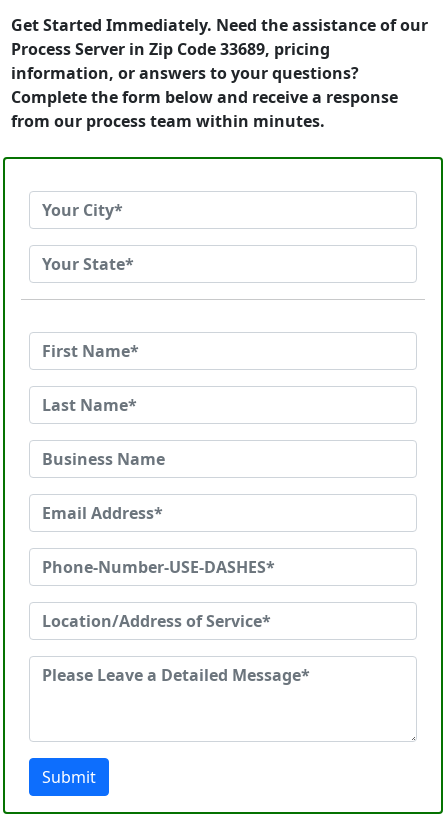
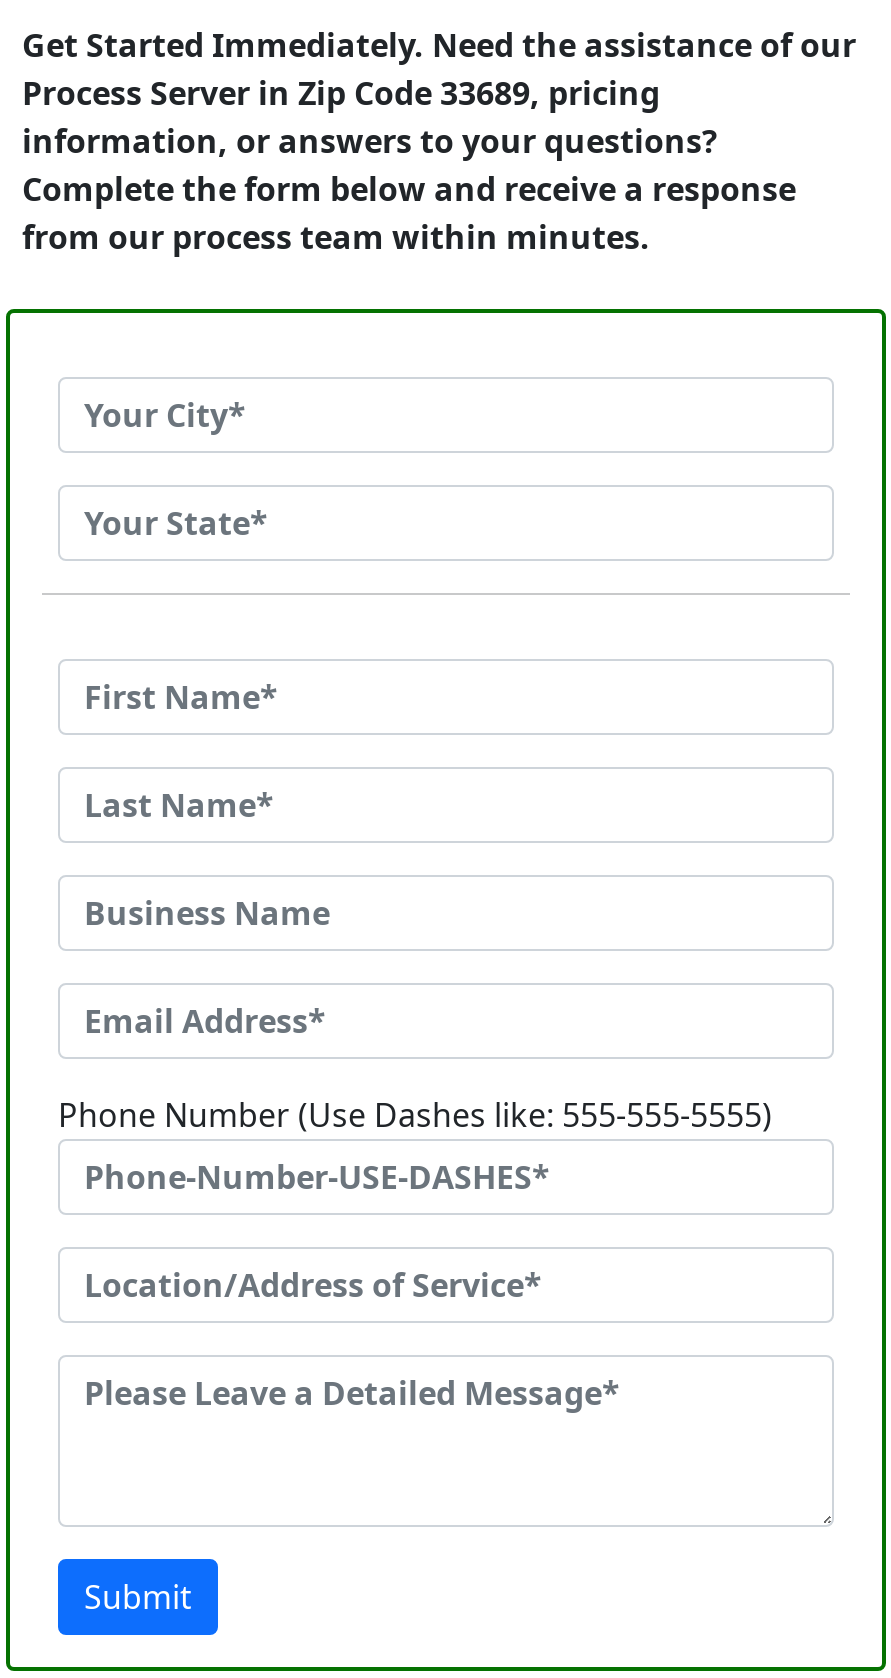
+ Phone Number (Use Dashes like: 555-555-5555)
